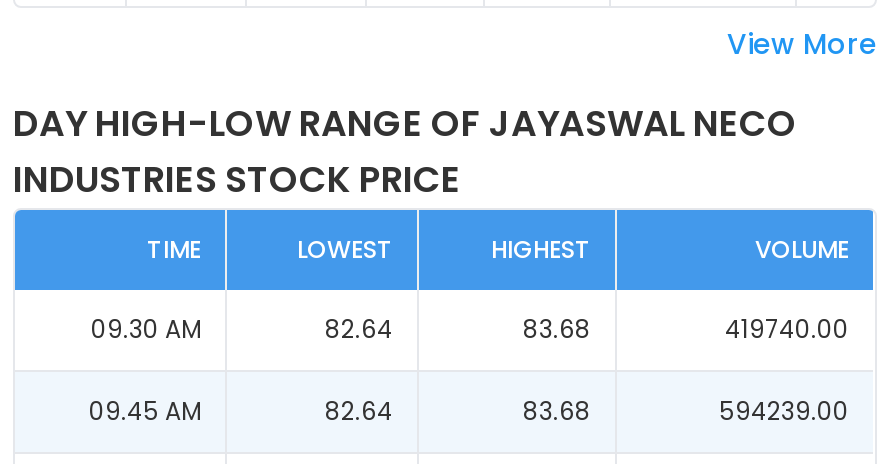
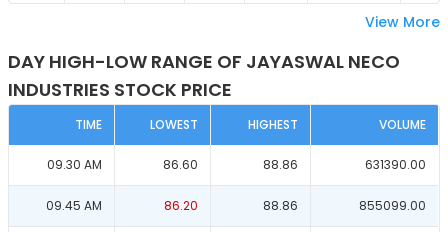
- 82.64
+ 86.60

- 83.68
+ 88.86

- 419740.00
+ 631390.00

- 82.64
+ 86.20

- 83.68
+ 88.86

- 594239.00
+ 855099.00
